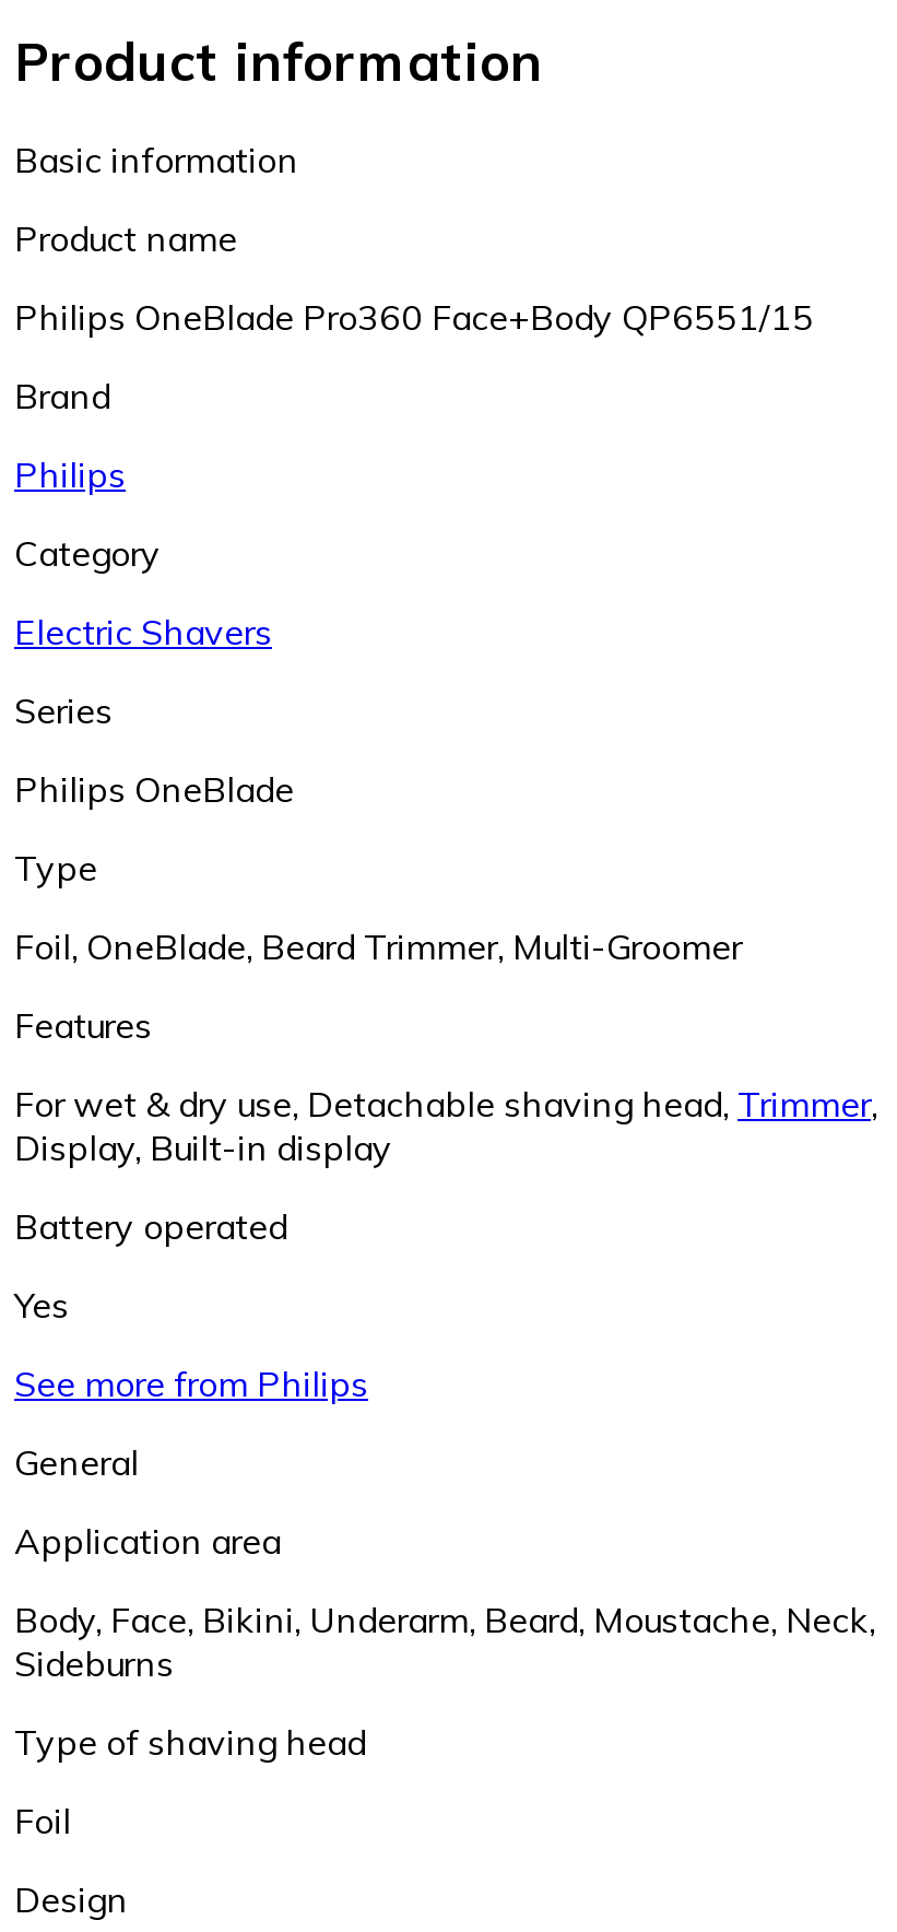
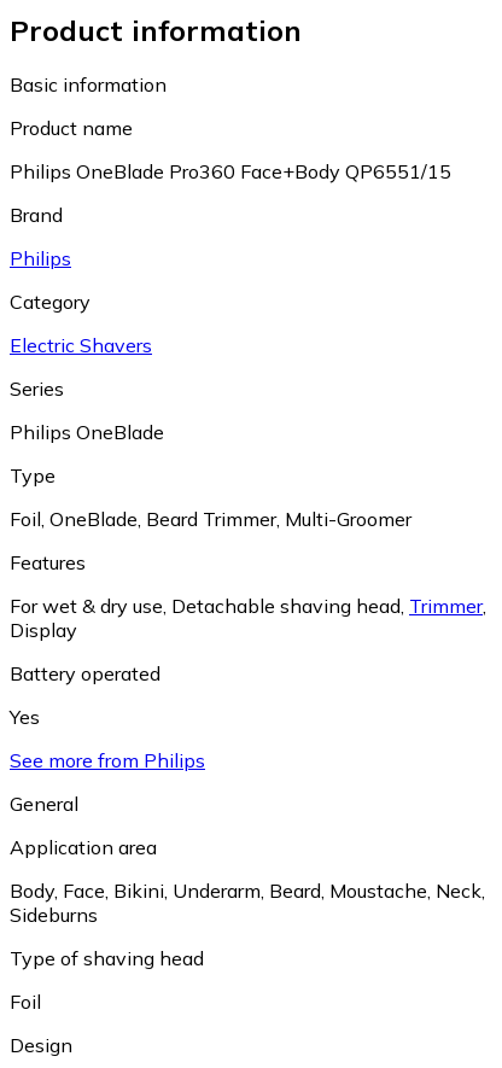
- Display, Built-in display
+ Display
